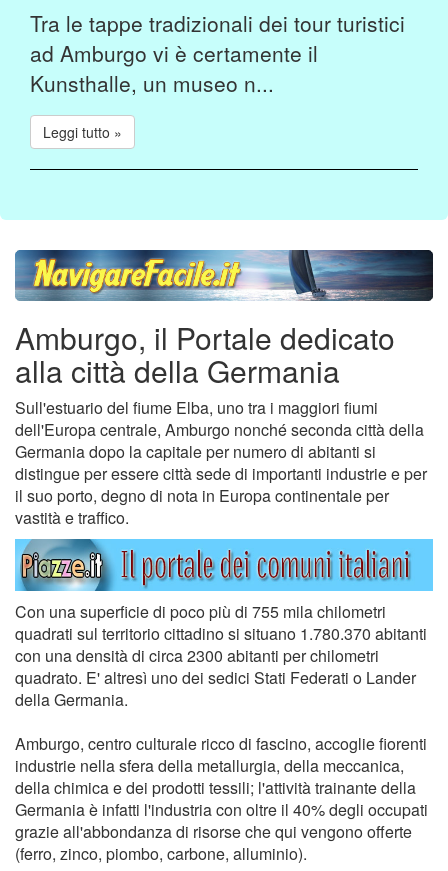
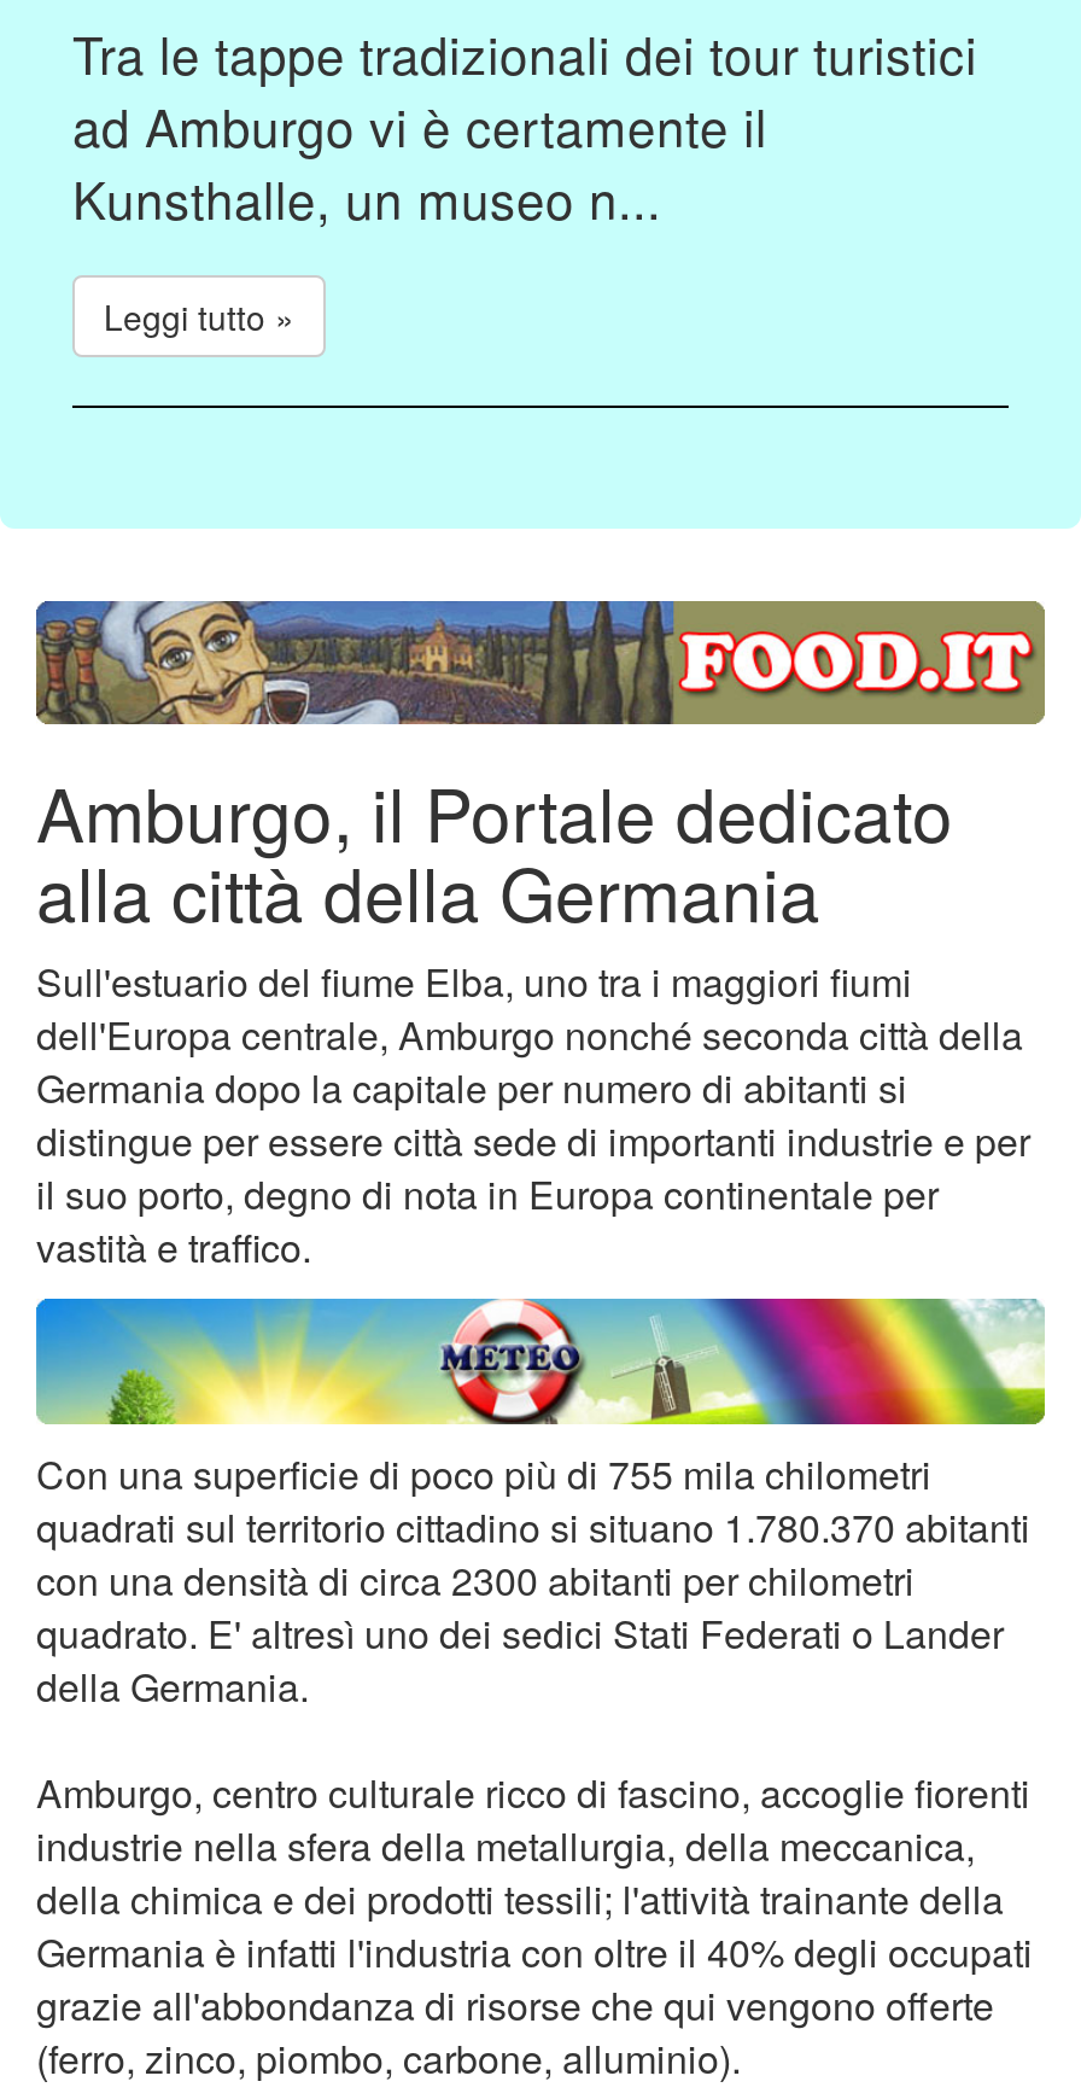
- [image]
+ [image]

- [image]
+ [image]
